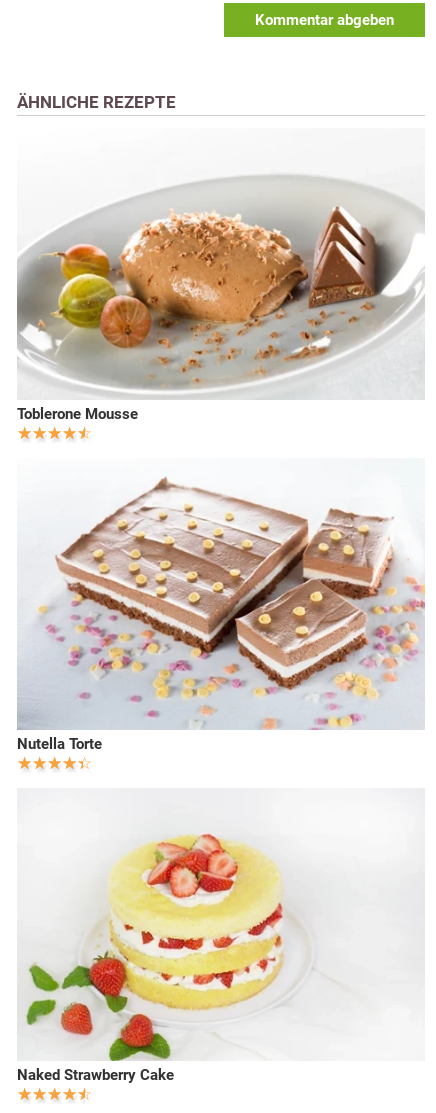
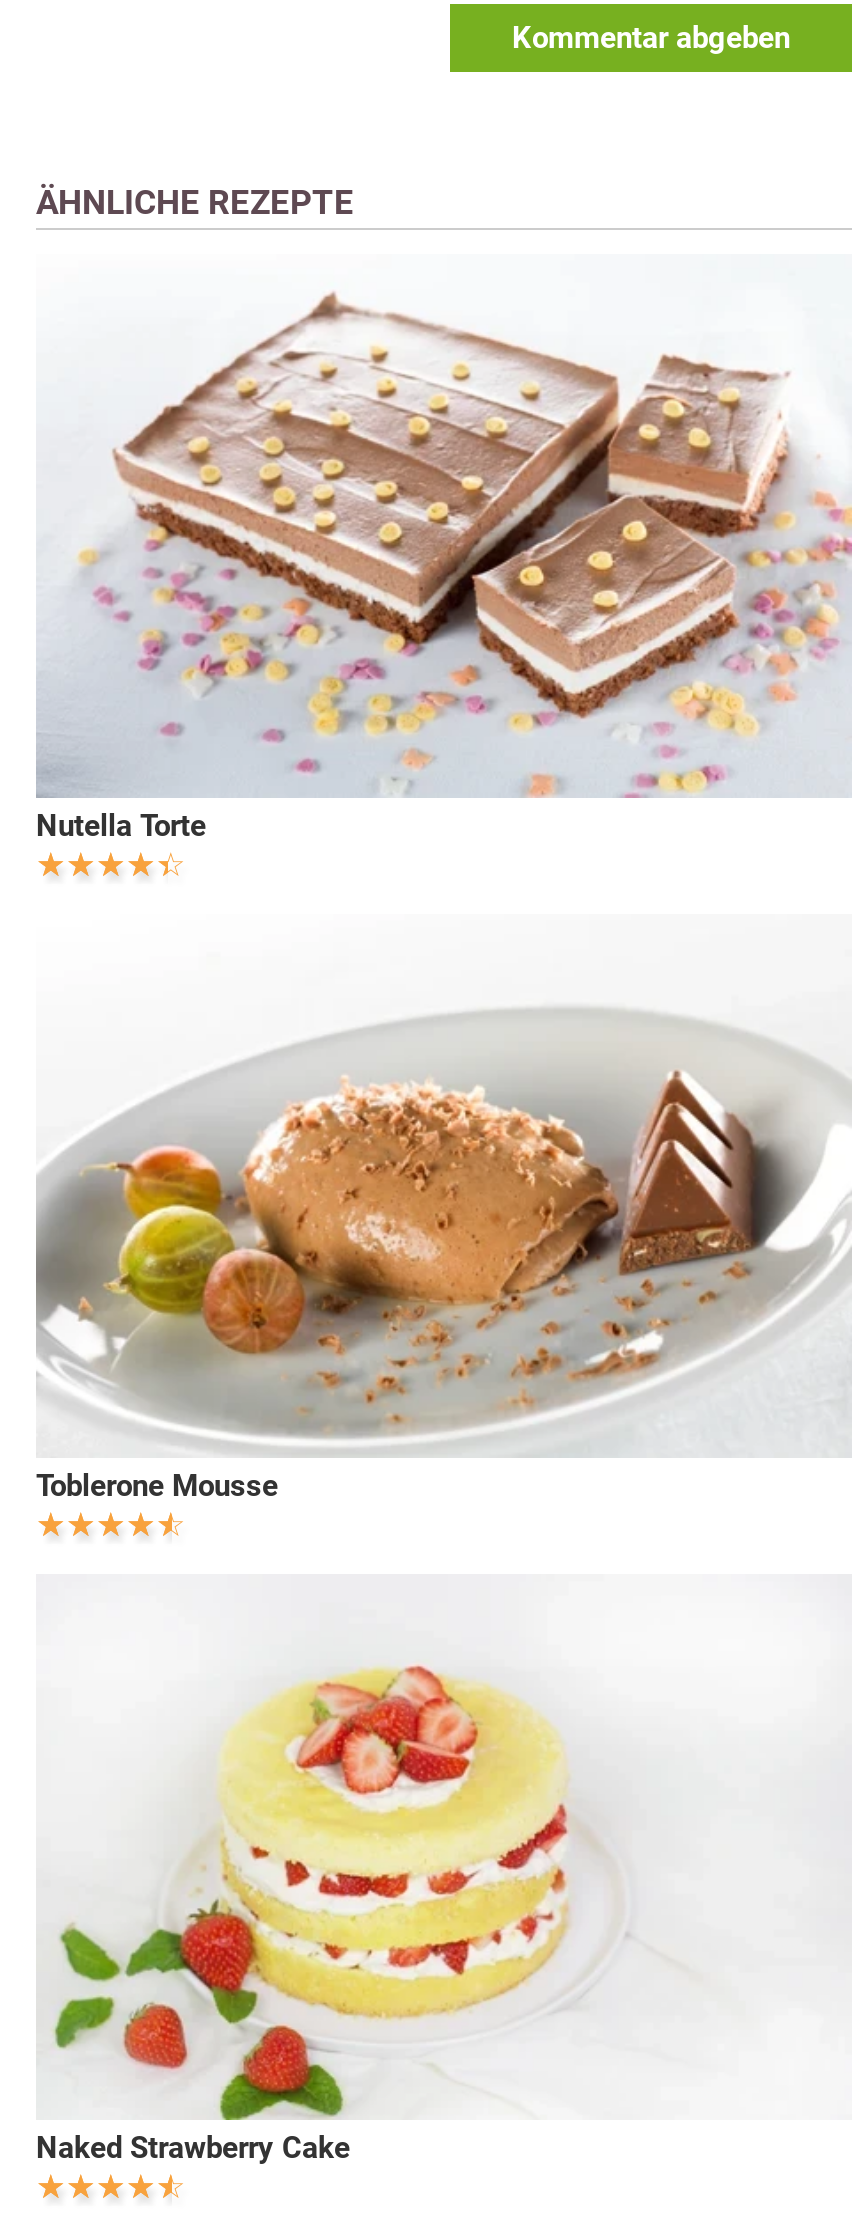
moved down: [image] | Toblerone Mousse

moved up: [image] | Nutella Torte
